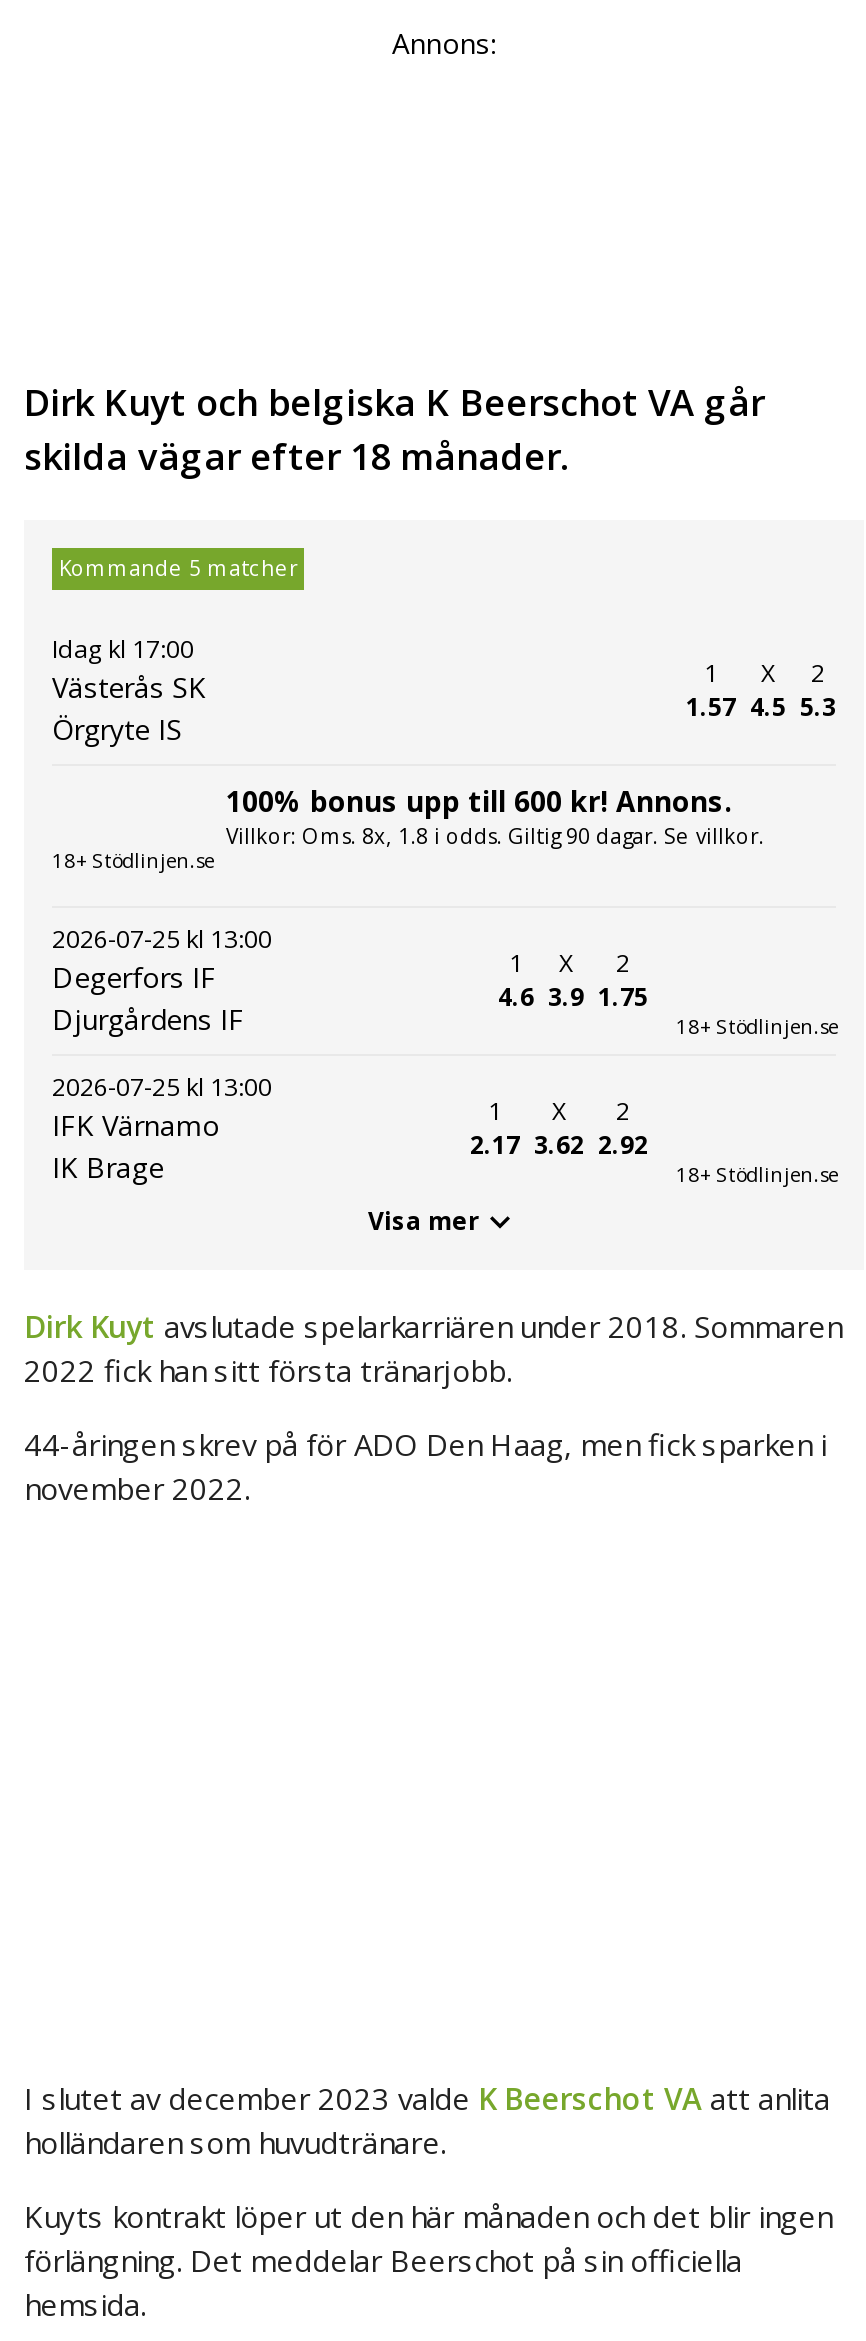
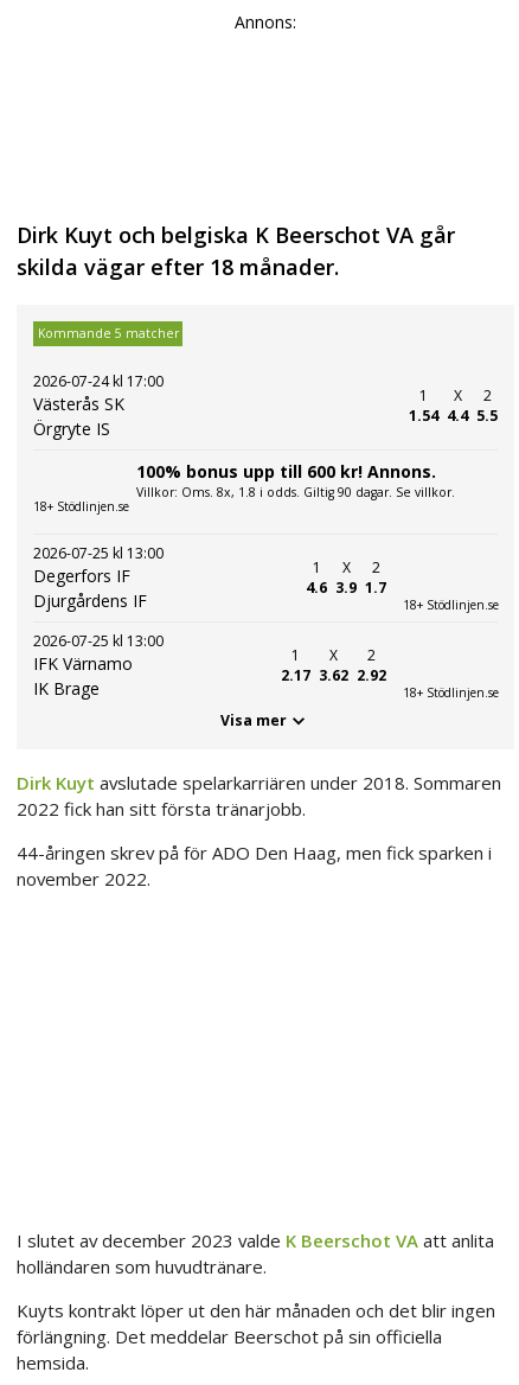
- Idag kl 17:00
+ 2026-07-24 kl 17:00

- 1.57
+ 1.54

- 4.5
+ 4.4

- 5.3
+ 5.5

- 4.6 3.9 1.75
+ 4.6 3.9 1.7
